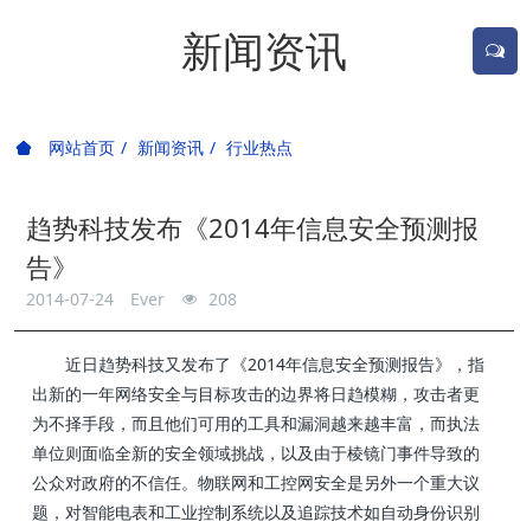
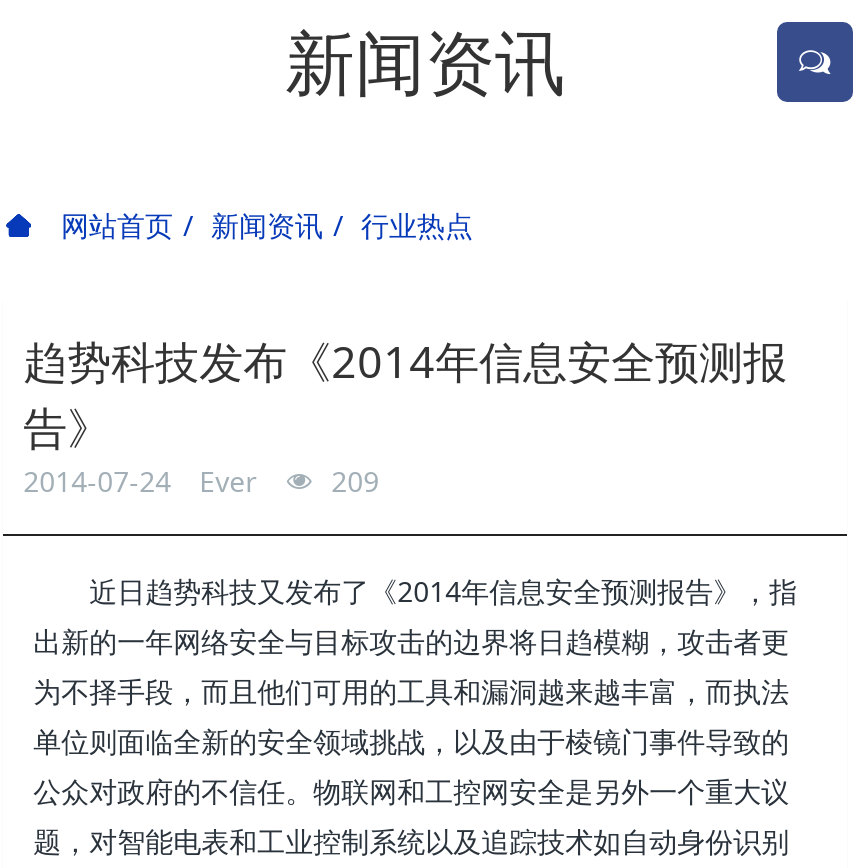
- 2014-07-24 Ever 208
+ 2014-07-24 Ever 209
